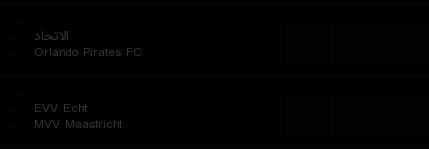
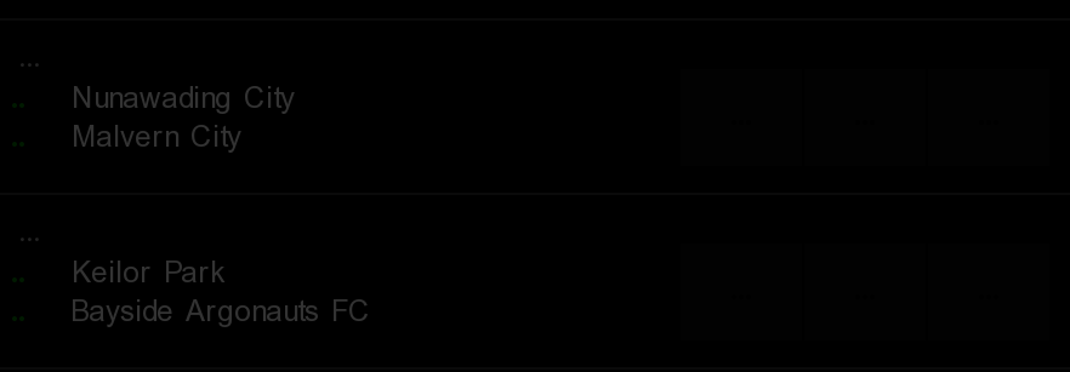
- الاتحاد
+ Nunawading City

- Orlando Pirates FC
+ Malvern City

- EVV Echt
+ Keilor Park

- MVV Maastricht
+ Bayside Argonauts FC
